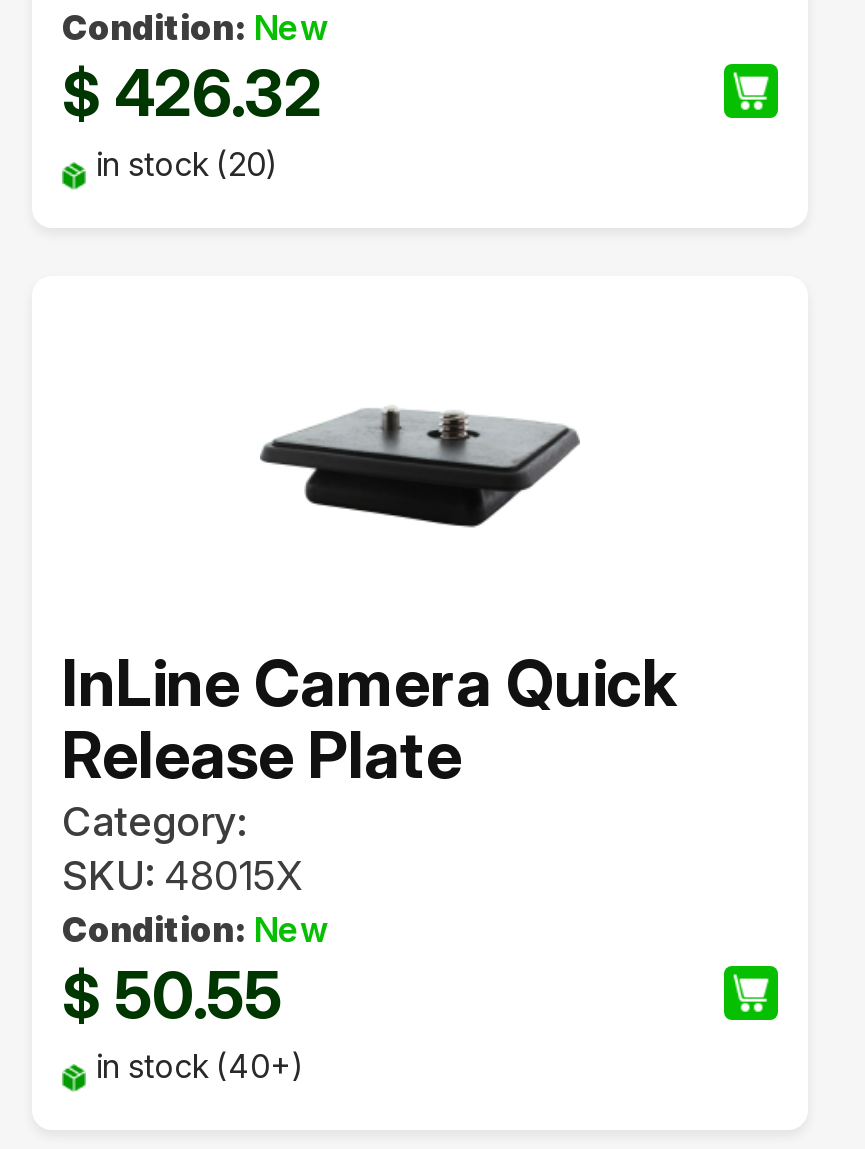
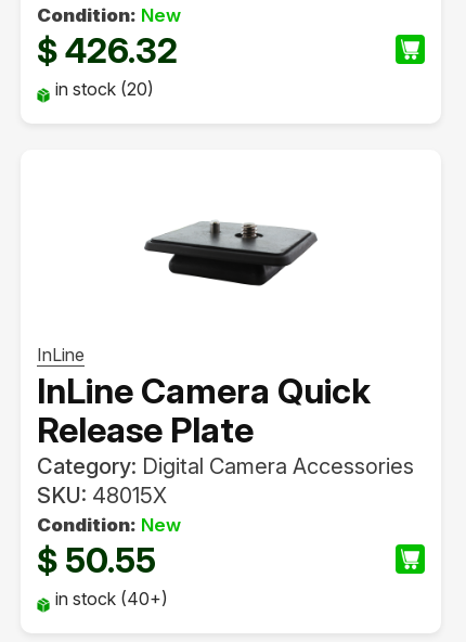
+ InLine

- Category:
+ Category: Digital Camera Accessories
